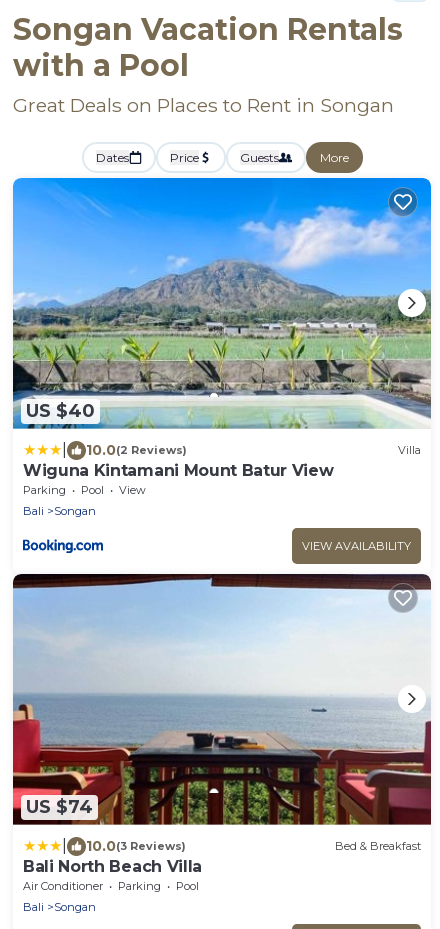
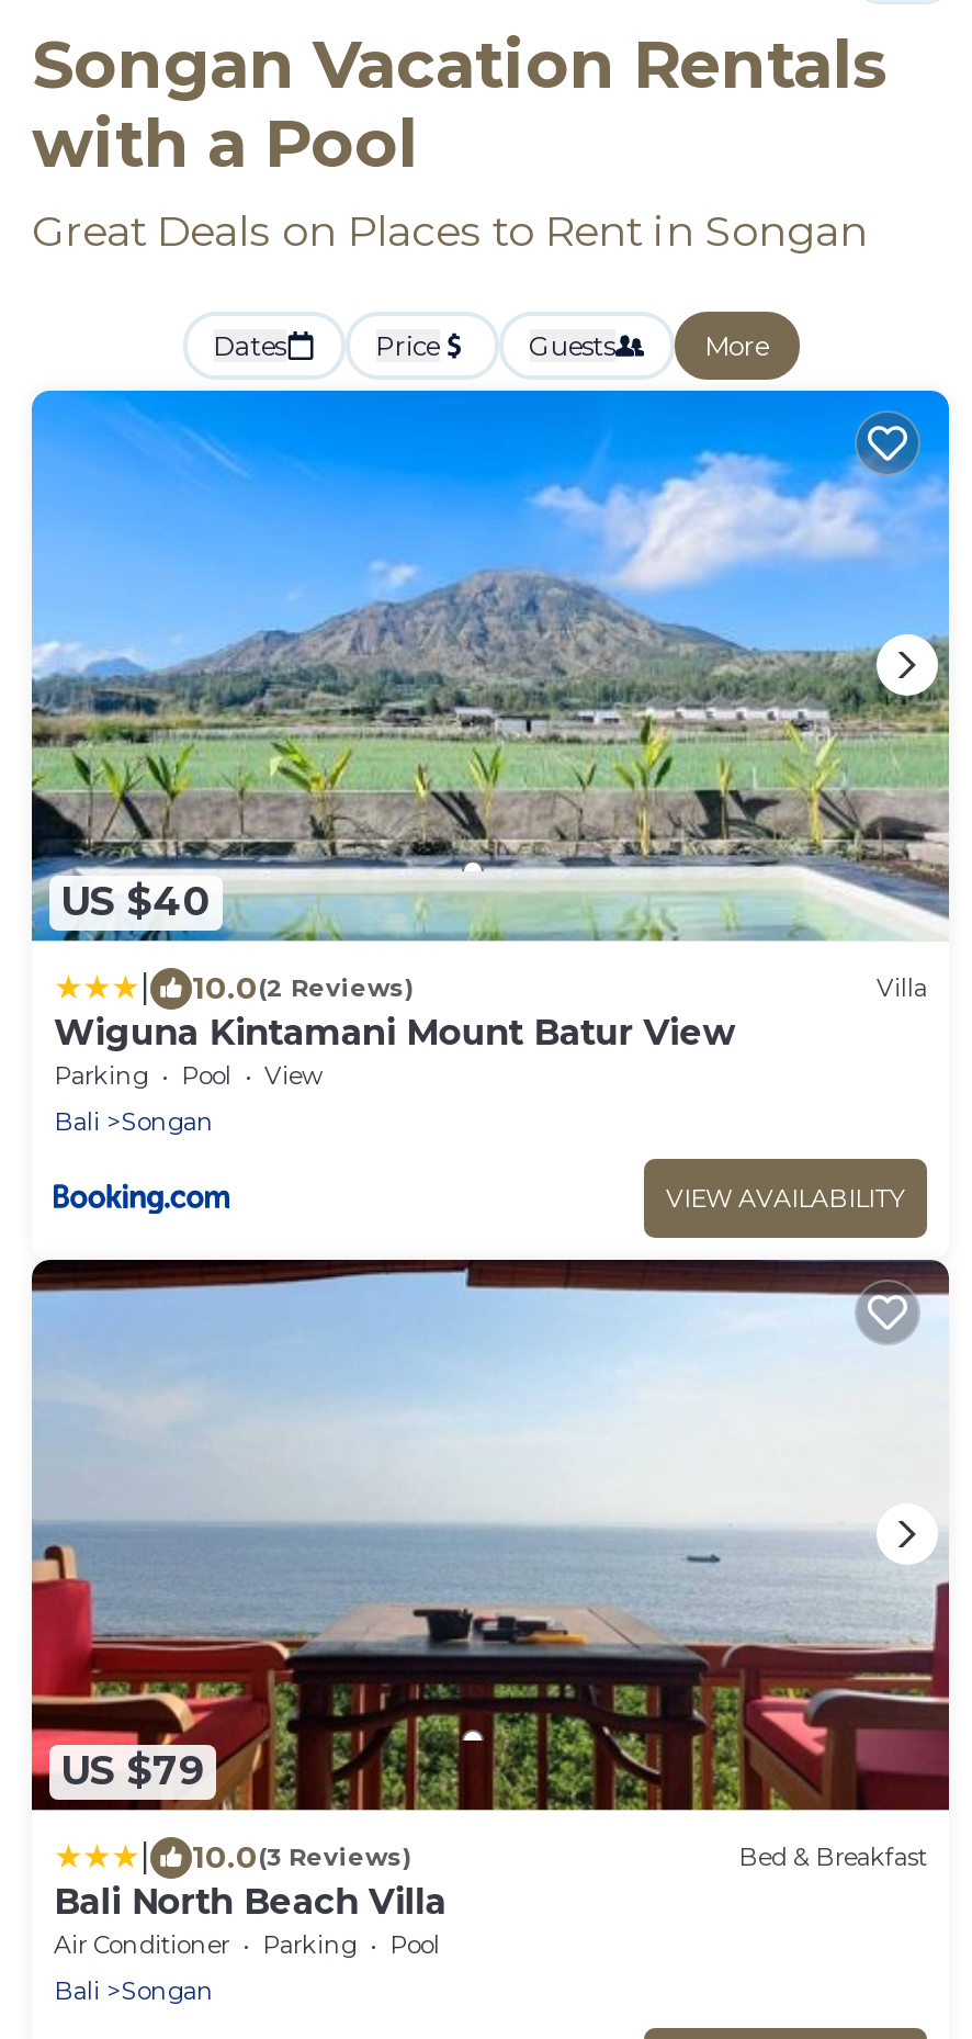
- US $74
+ US $79
